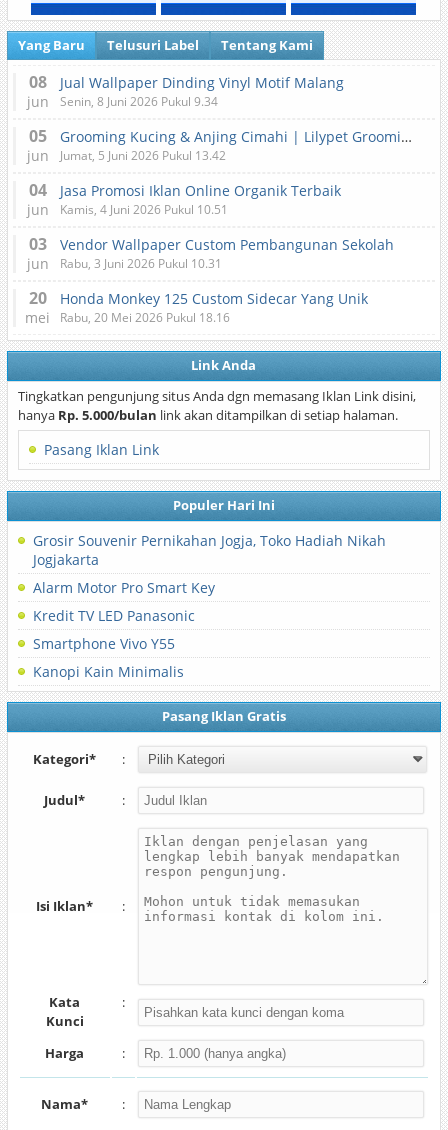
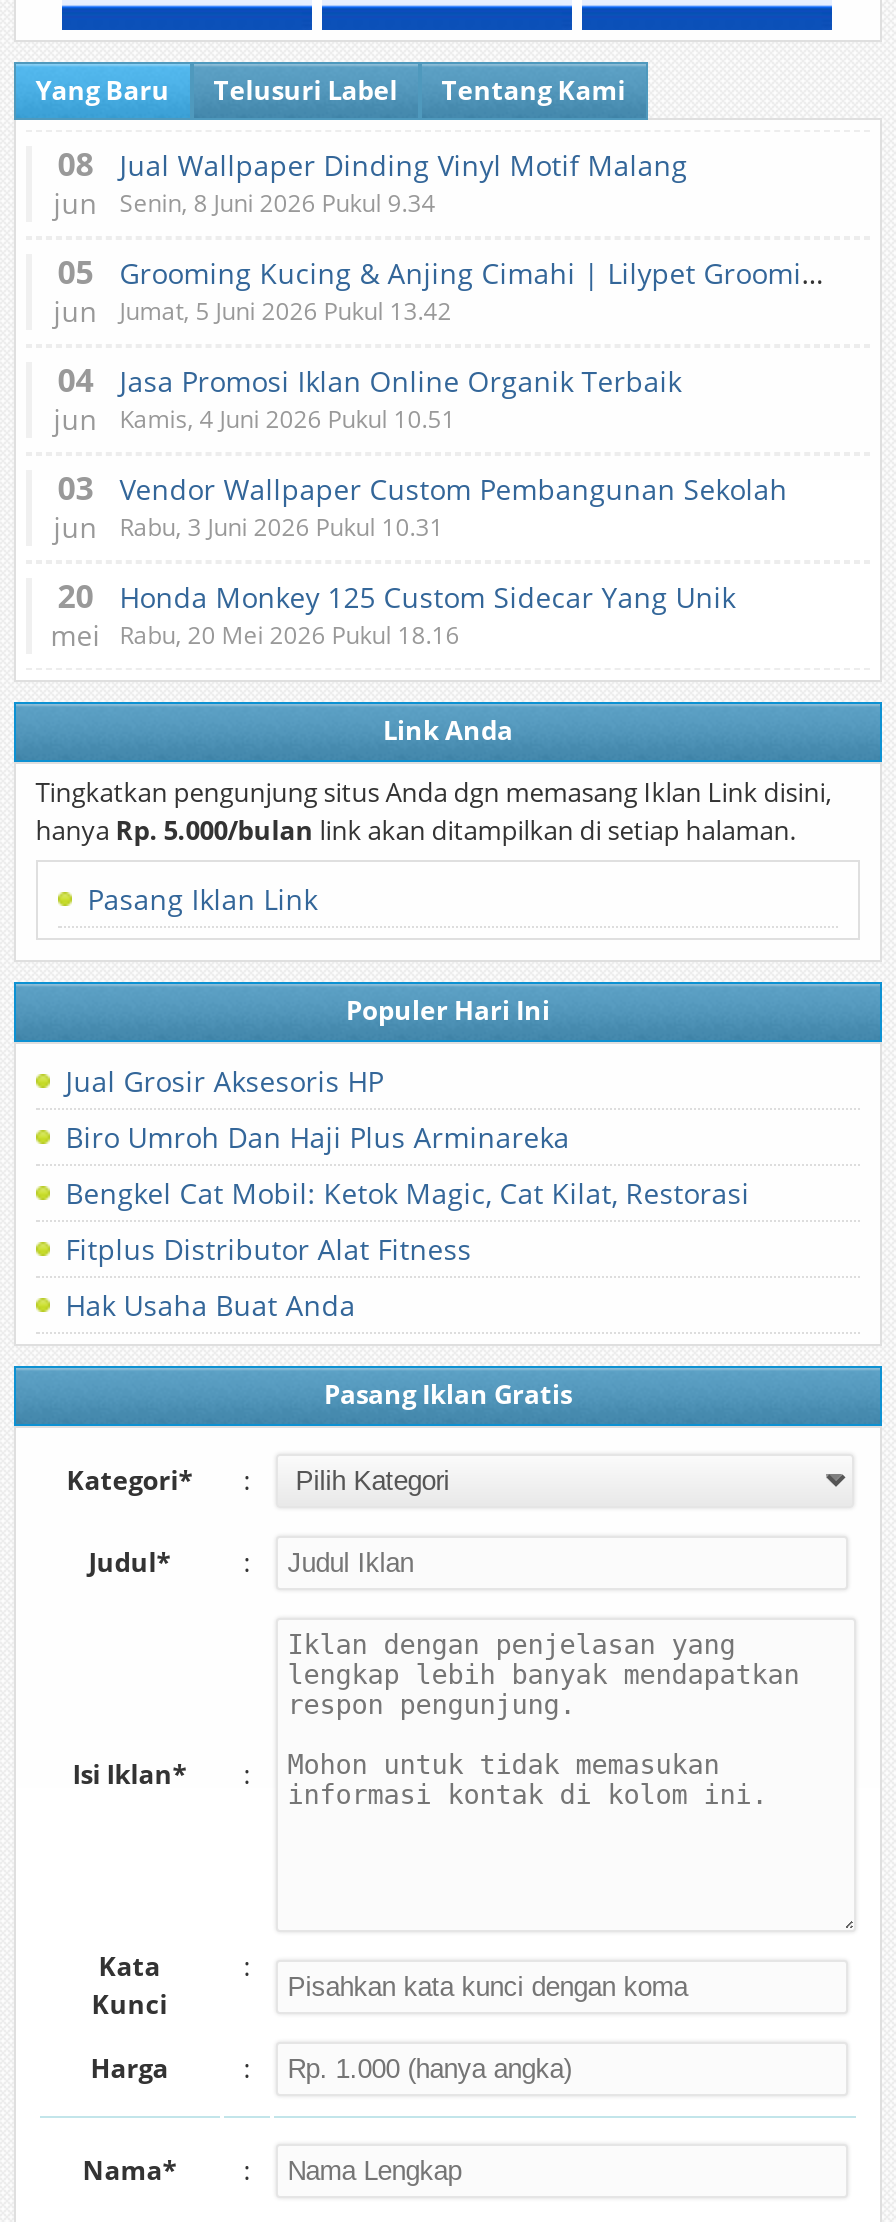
- Grosir Souvenir Pernikahan Jogja, Toko Hadiah Nikah
- Jogjakarta
+ Jual Grosir Aksesoris HP

- Alarm Motor Pro Smart Key
+ Biro Umroh Dan Haji Plus Arminareka

- Kredit TV LED Panasonic
+ Bengkel Cat Mobil: Ketok Magic, Cat Kilat, Restorasi

- Smartphone Vivo Y55
+ Fitplus Distributor Alat Fitness

- Kanopi Kain Minimalis
+ Hak Usaha Buat Anda
